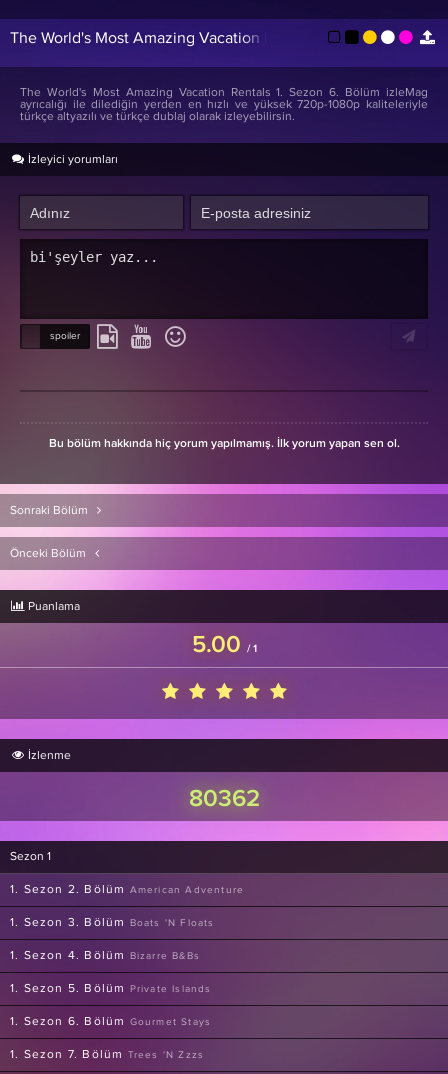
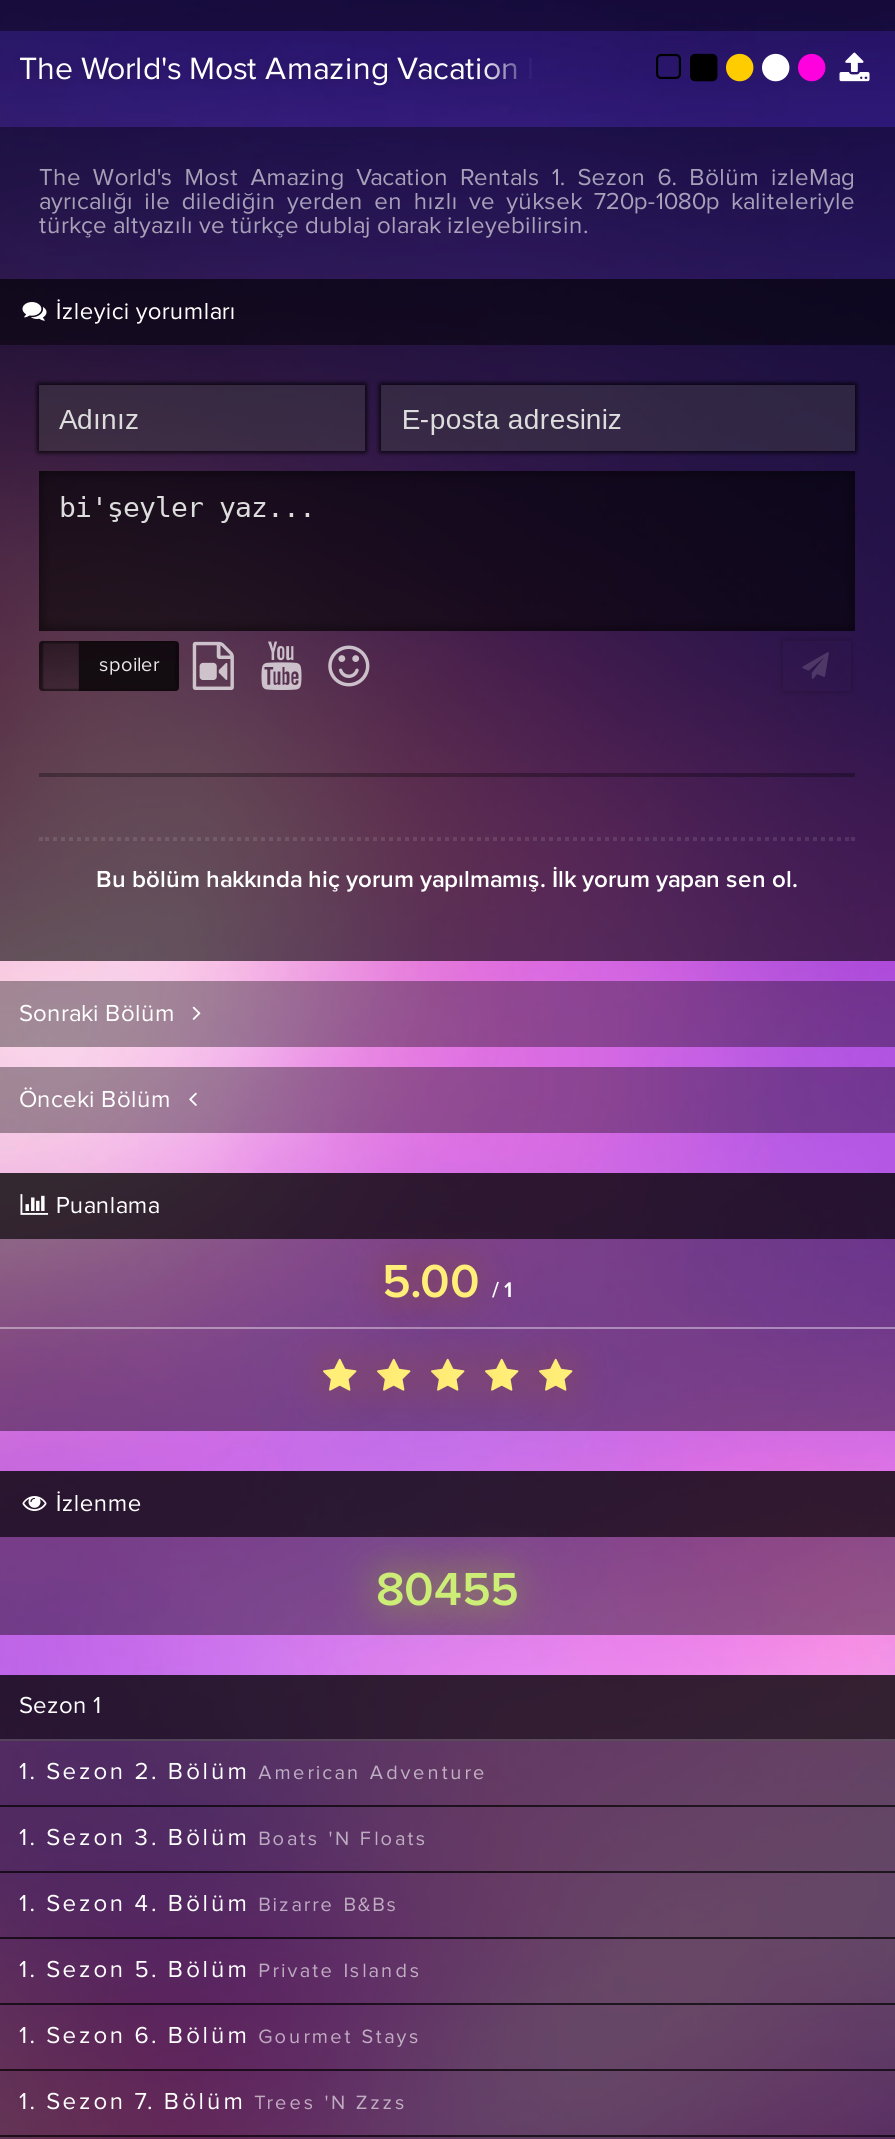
- 80362
+ 80455
